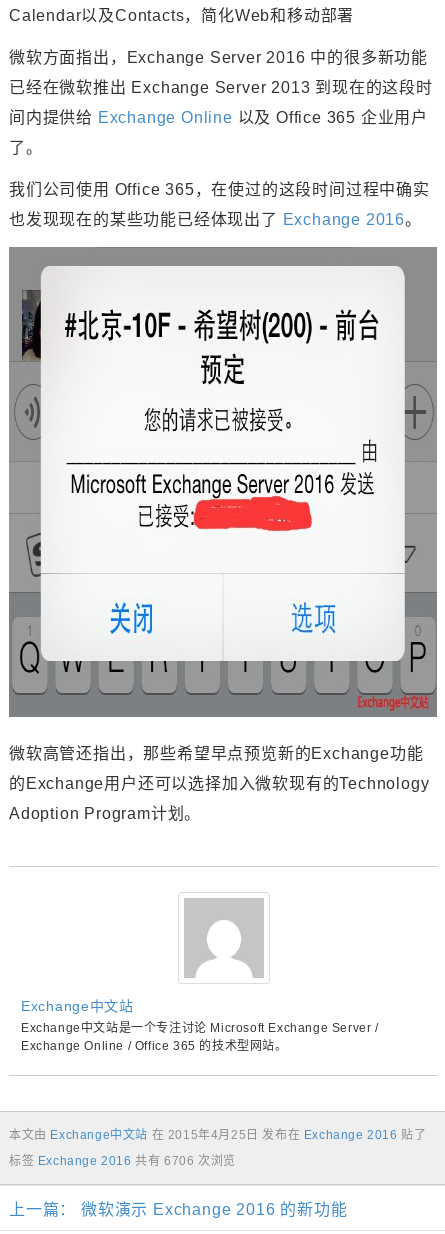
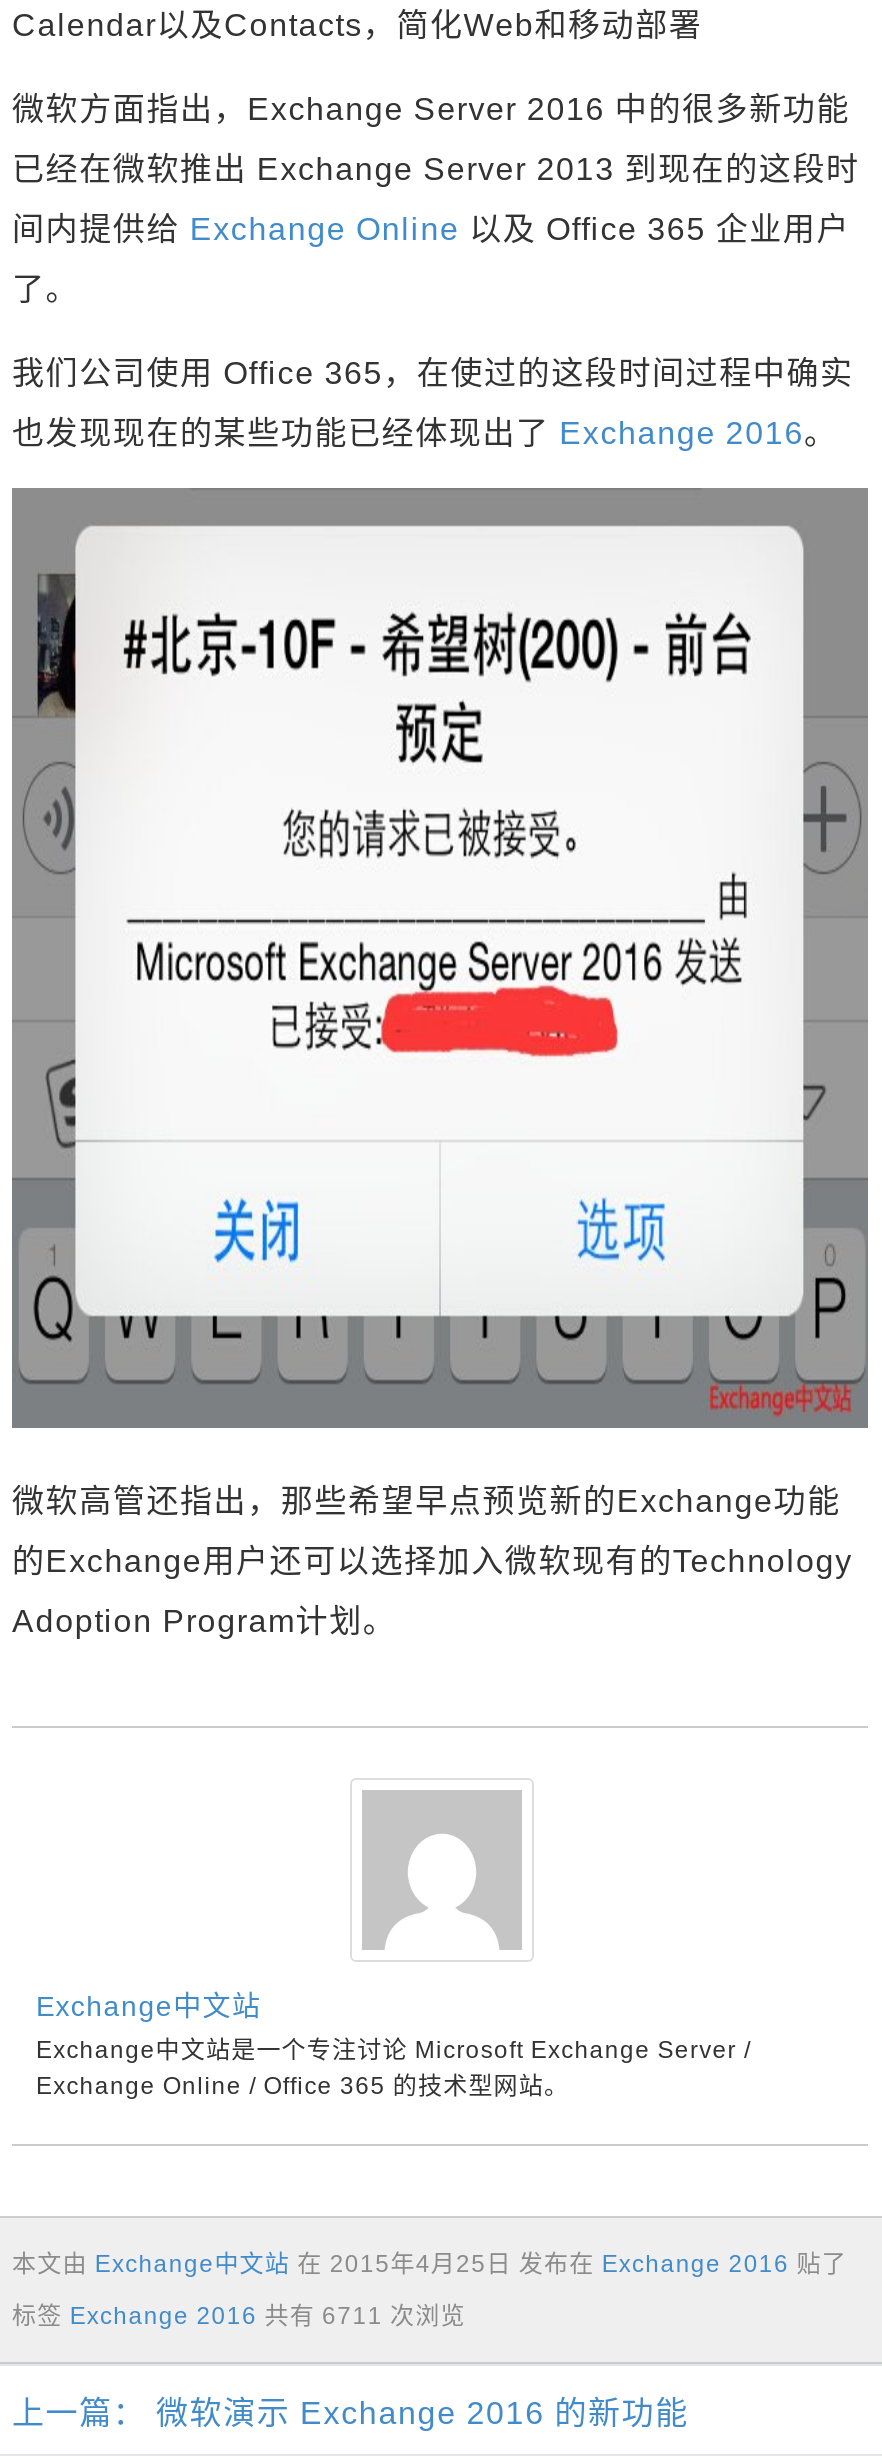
- 标签Exchange 2016共有 6706 次浏览
+ 标签Exchange 2016共有 6711 次浏览
